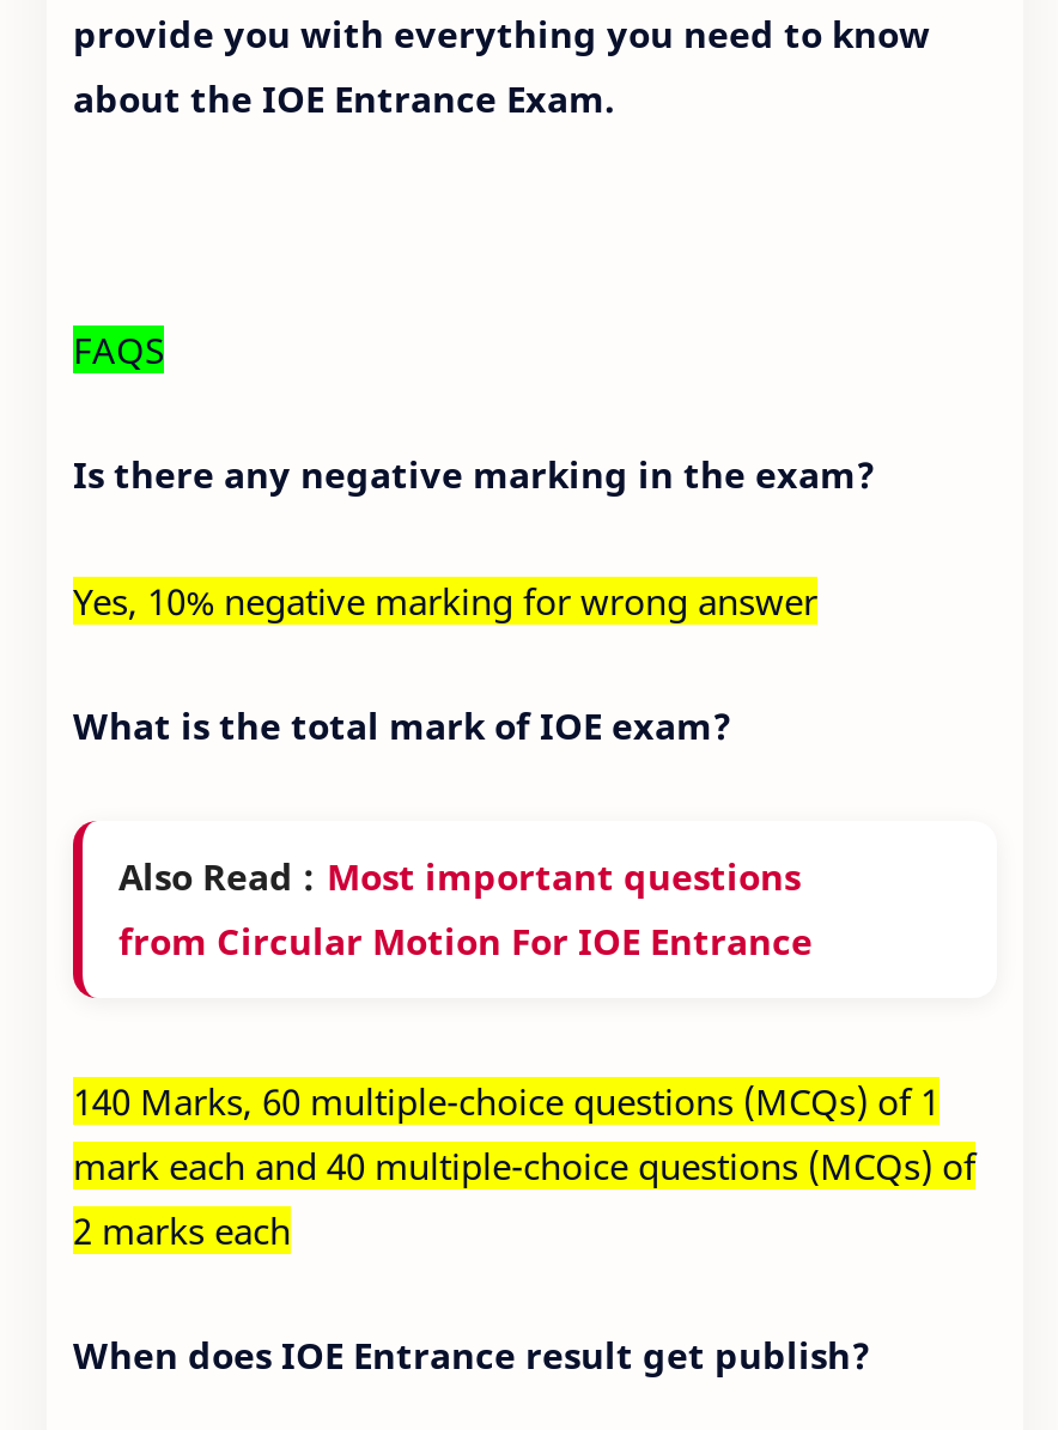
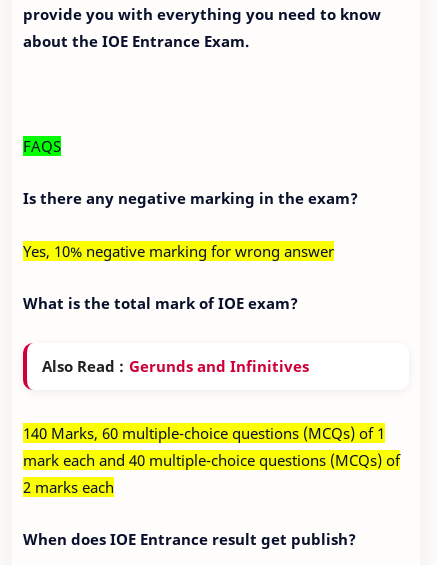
- Also Read : Most important questions
- from Circular Motion For IOE Entrance
+ Also Read : Gerunds and Infinitives
